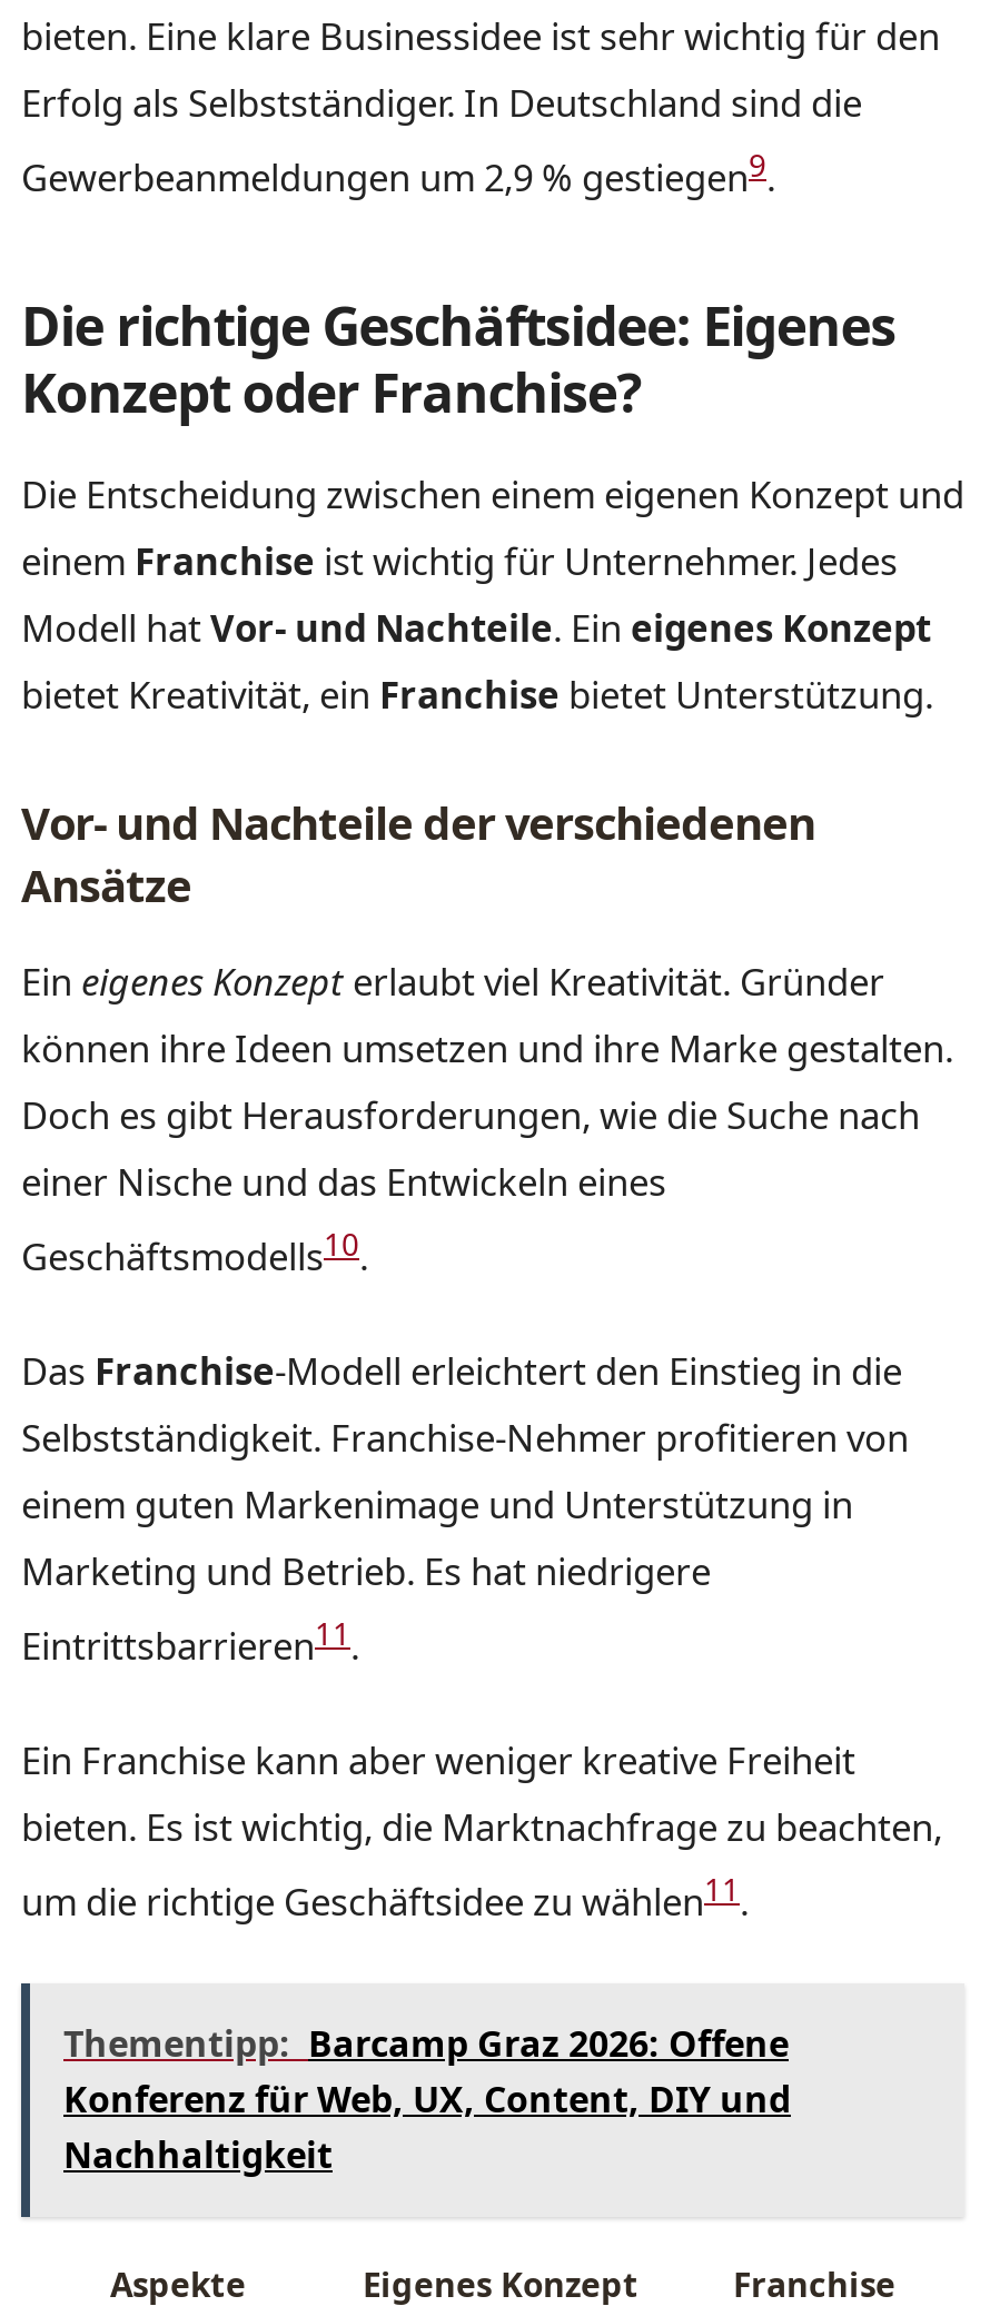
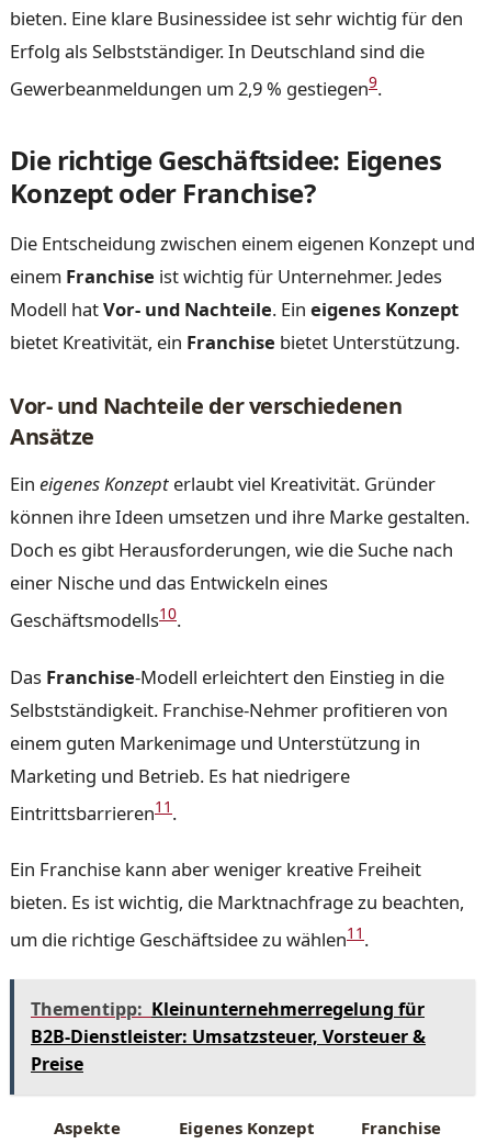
- Thementipp: Barcamp Graz 2026: Offene
- Konferenz für Web, UX, Content, DIY und
- Nachhaltigkeit
+ Thementipp: Kleinunternehmerregelung für
+ B2B-Dienstleister: Umsatzsteuer, Vorsteuer &
+ Preise
